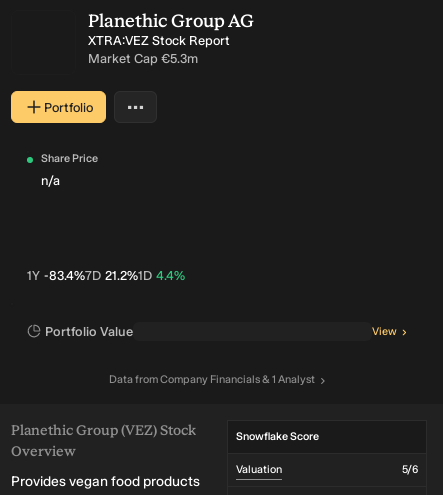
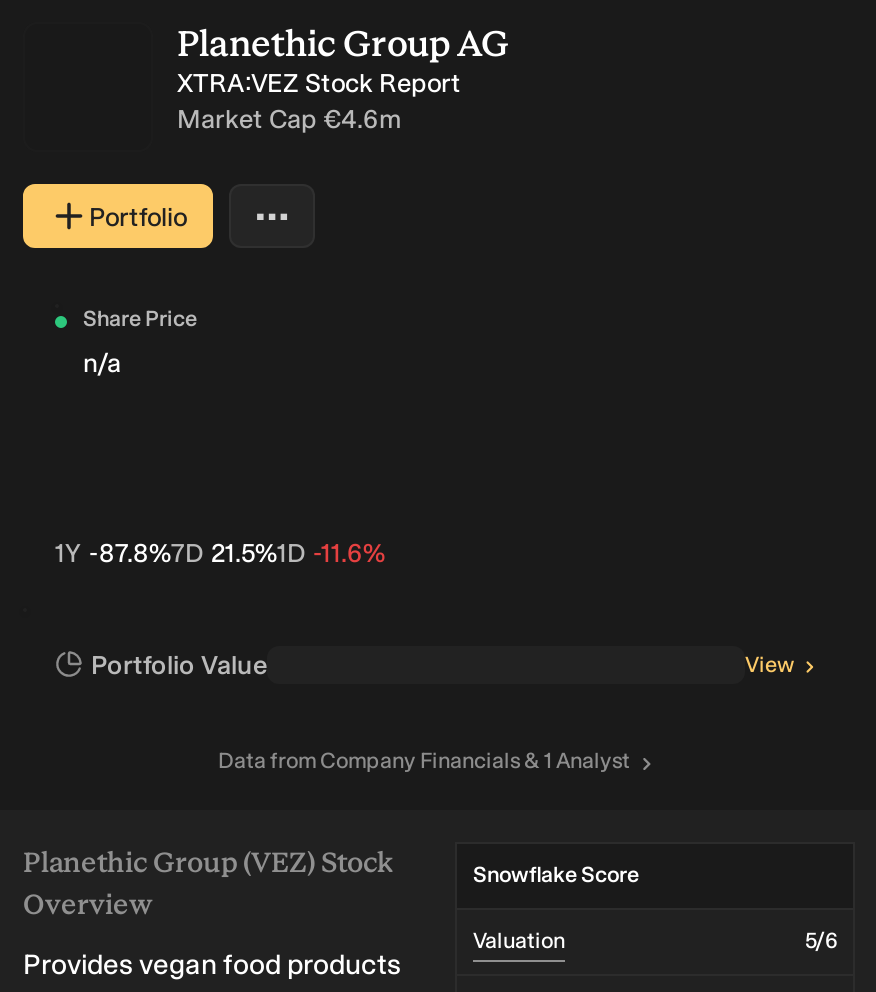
- Market Cap €5.3m
+ Market Cap €4.6m

- 1Y -83.4%7D 21.2%1D 4.4%
+ 1Y -87.8%7D 21.5%1D -11.6%
